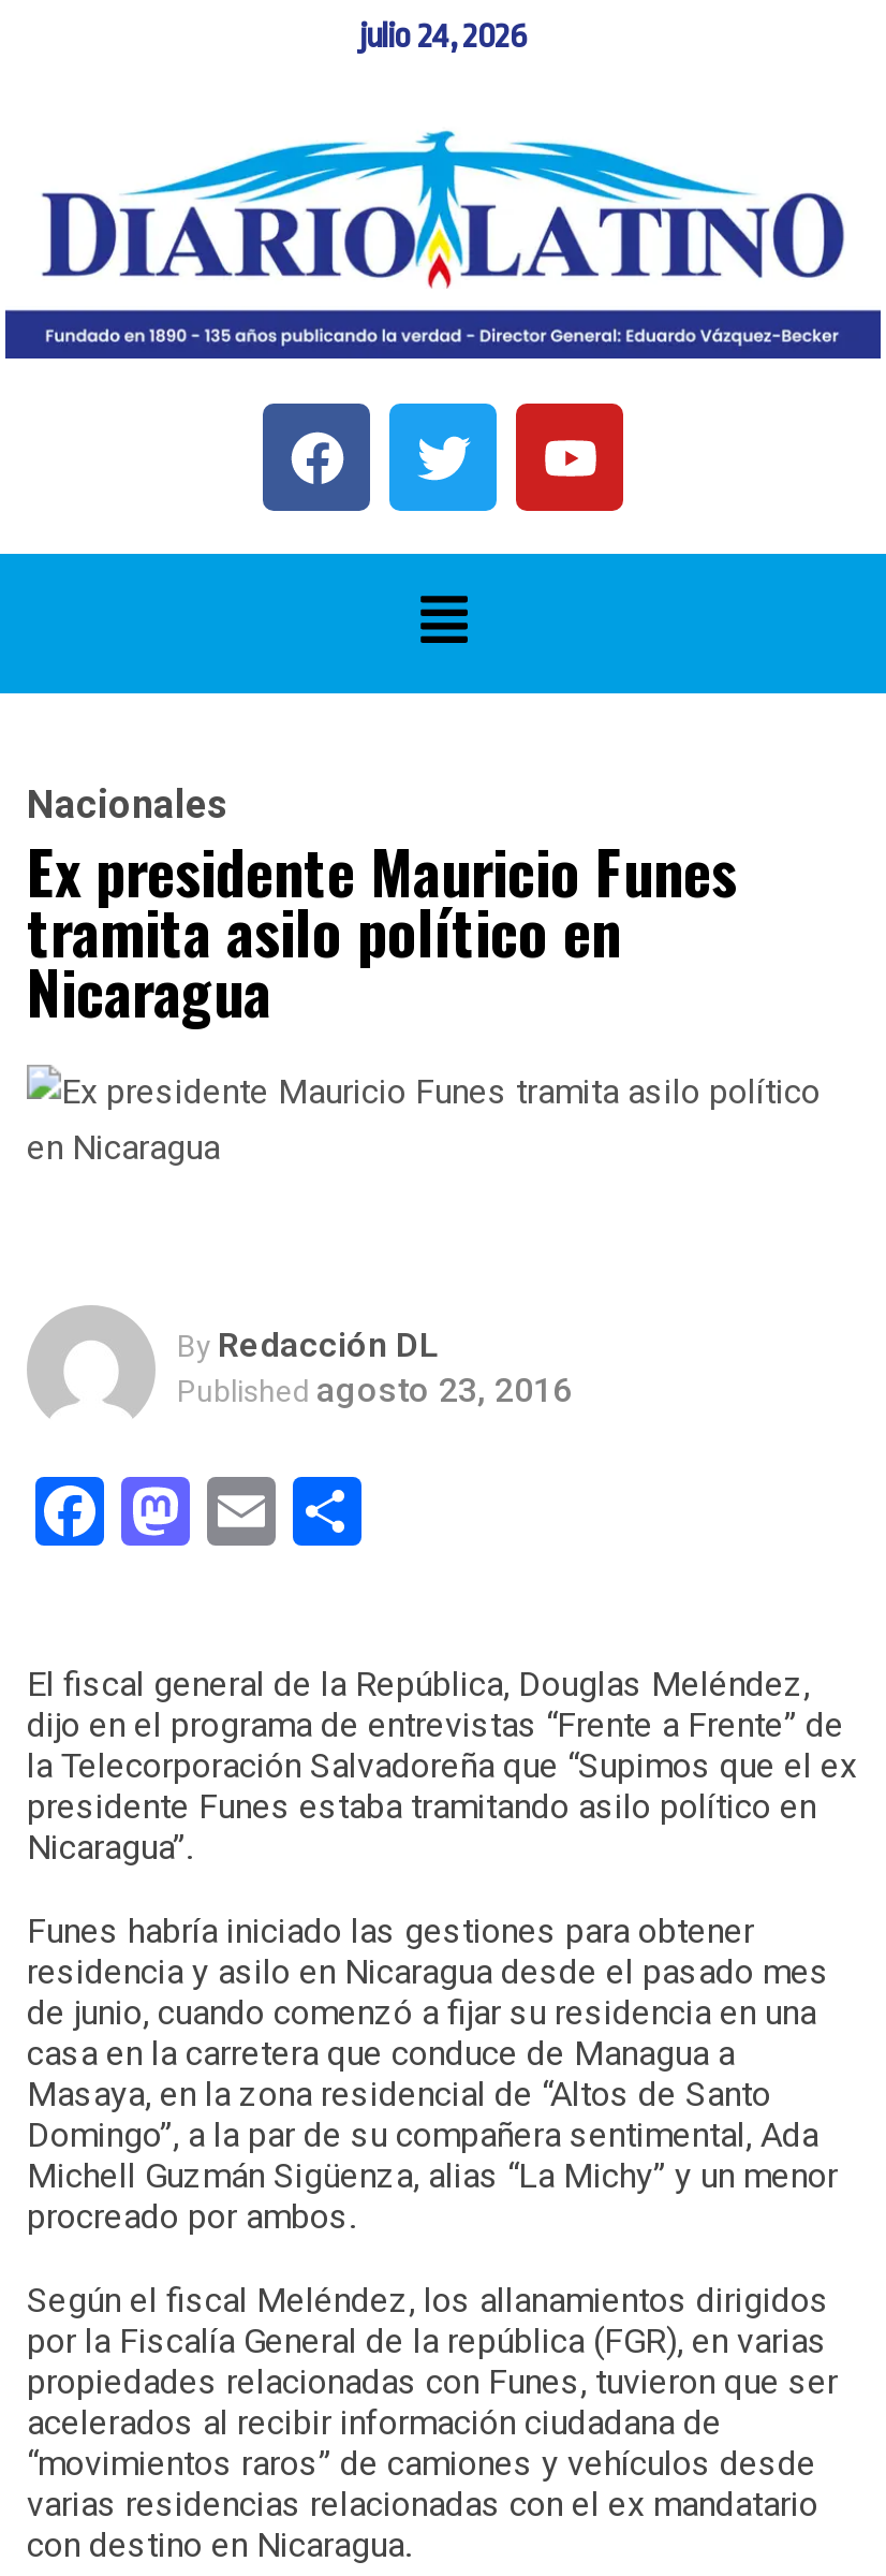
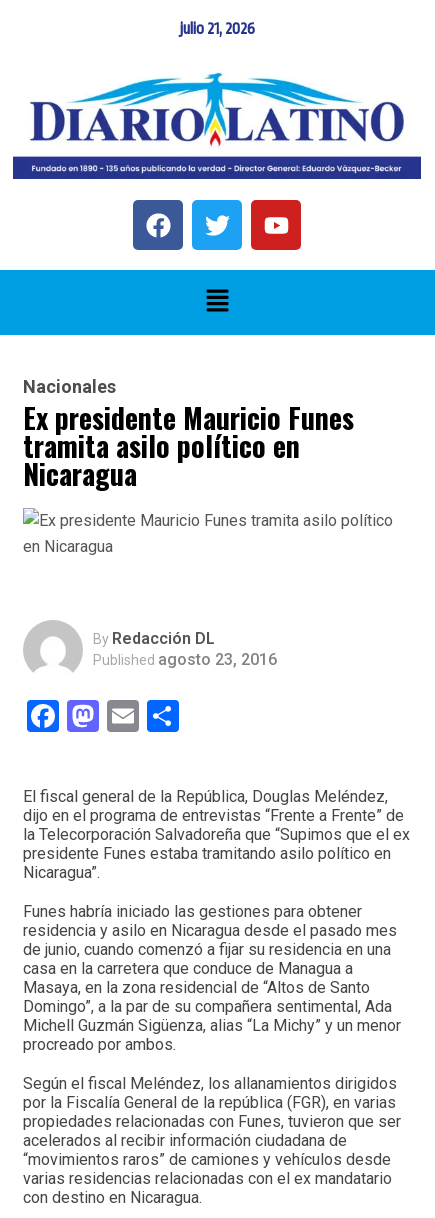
- julio 24, 2026
+ julio 21, 2026
